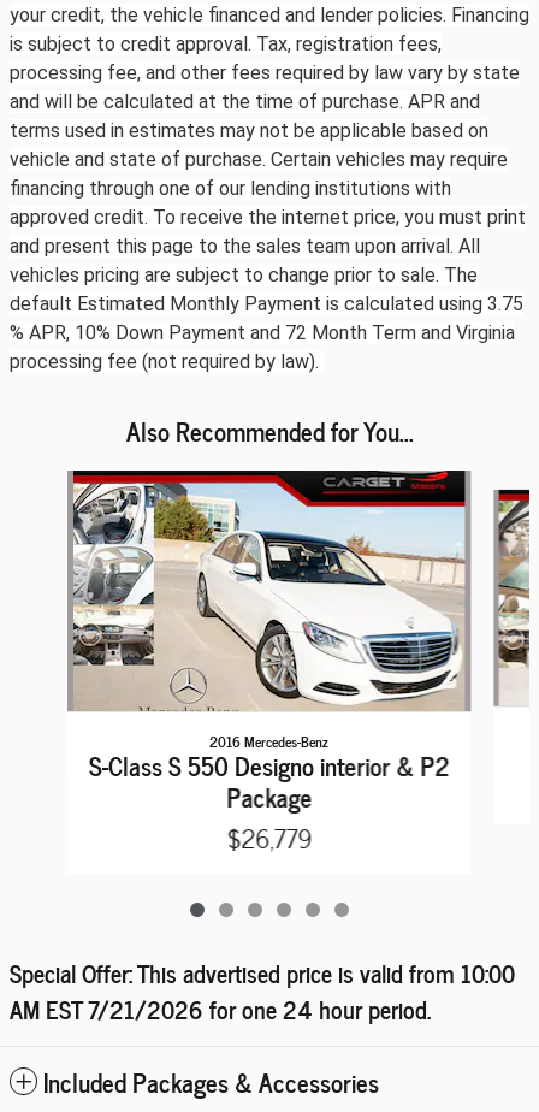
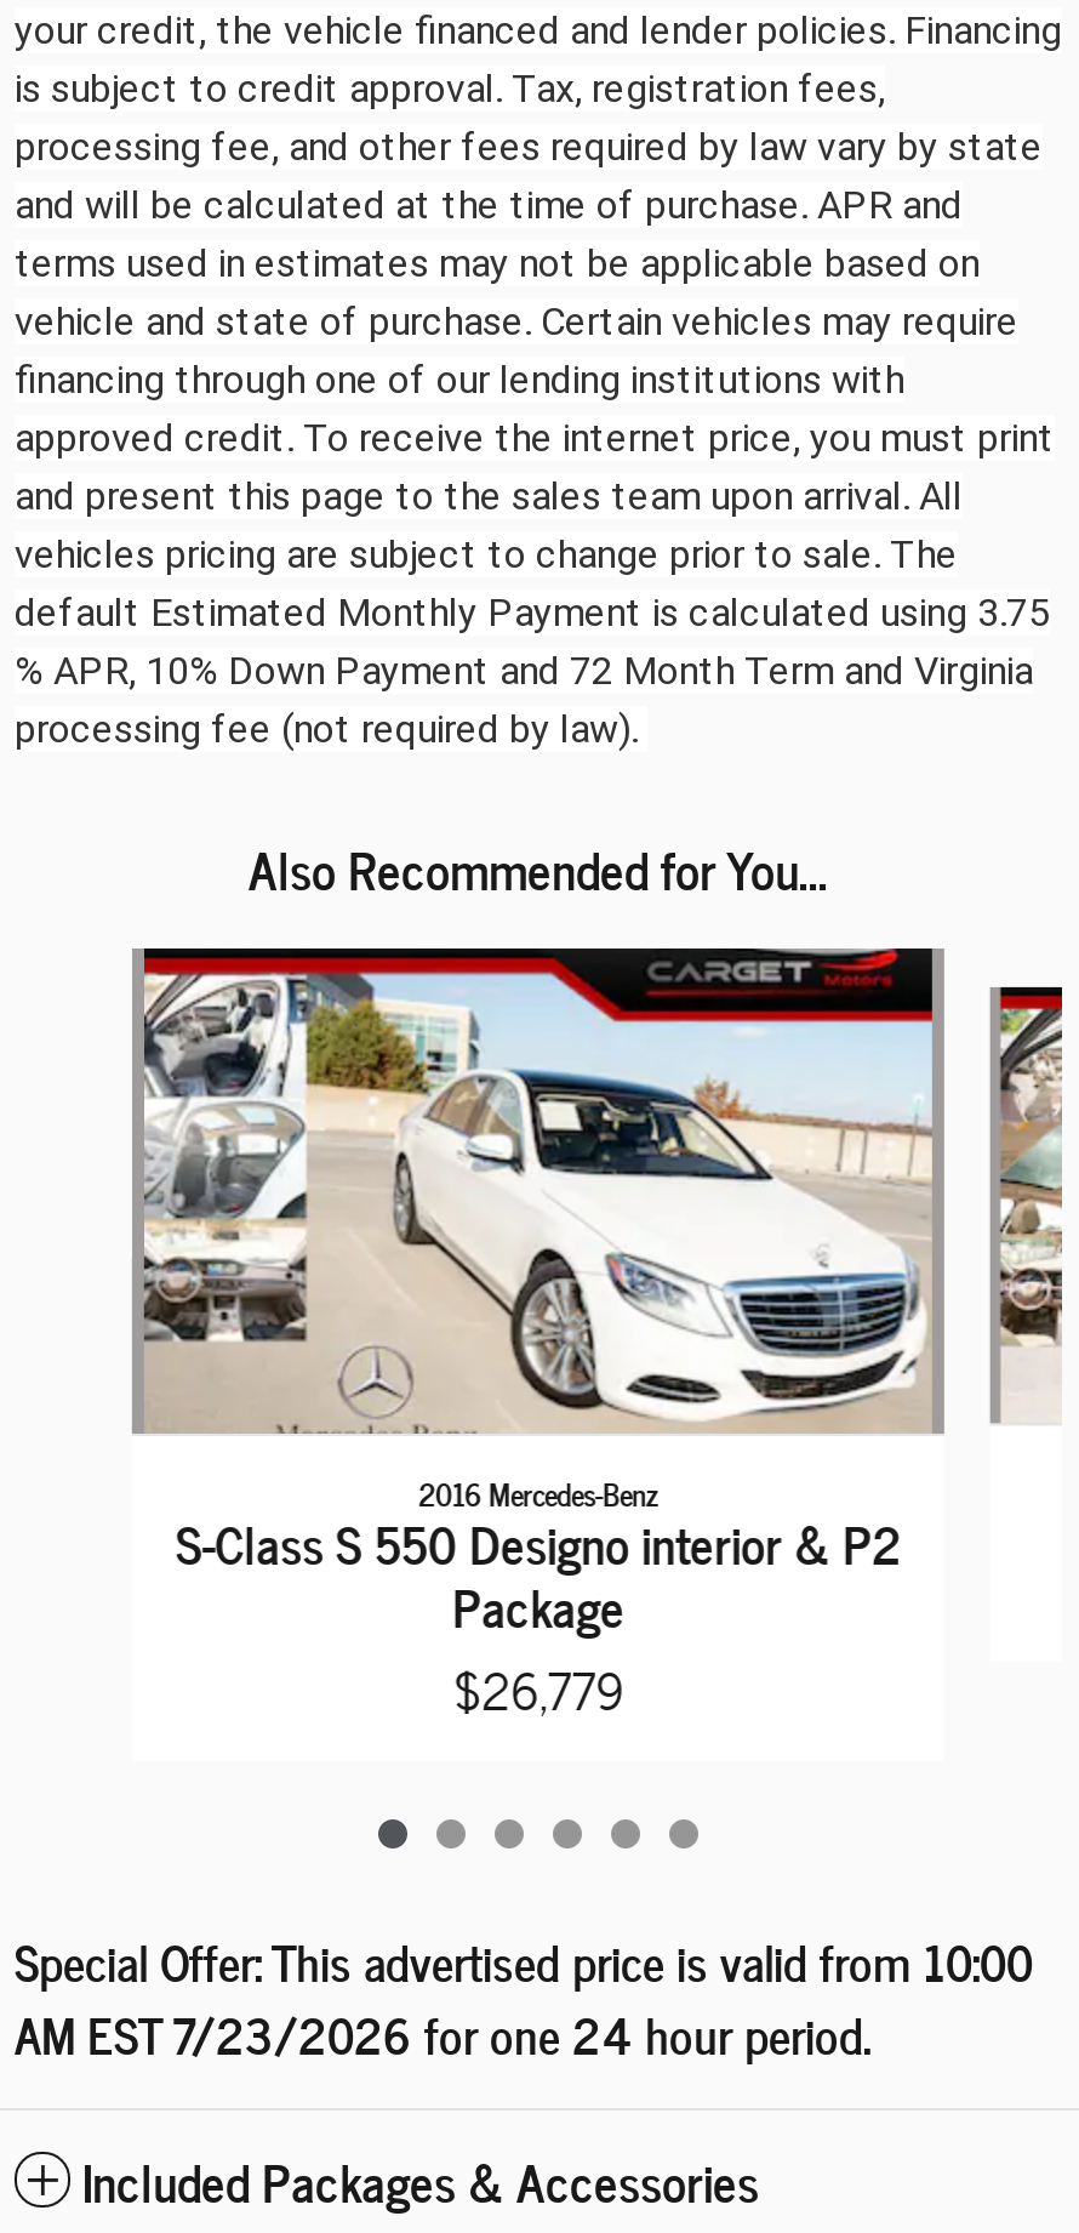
- AM EST7/21/2026 for one 24 hour period.
+ AM EST7/23/2026 for one 24 hour period.
